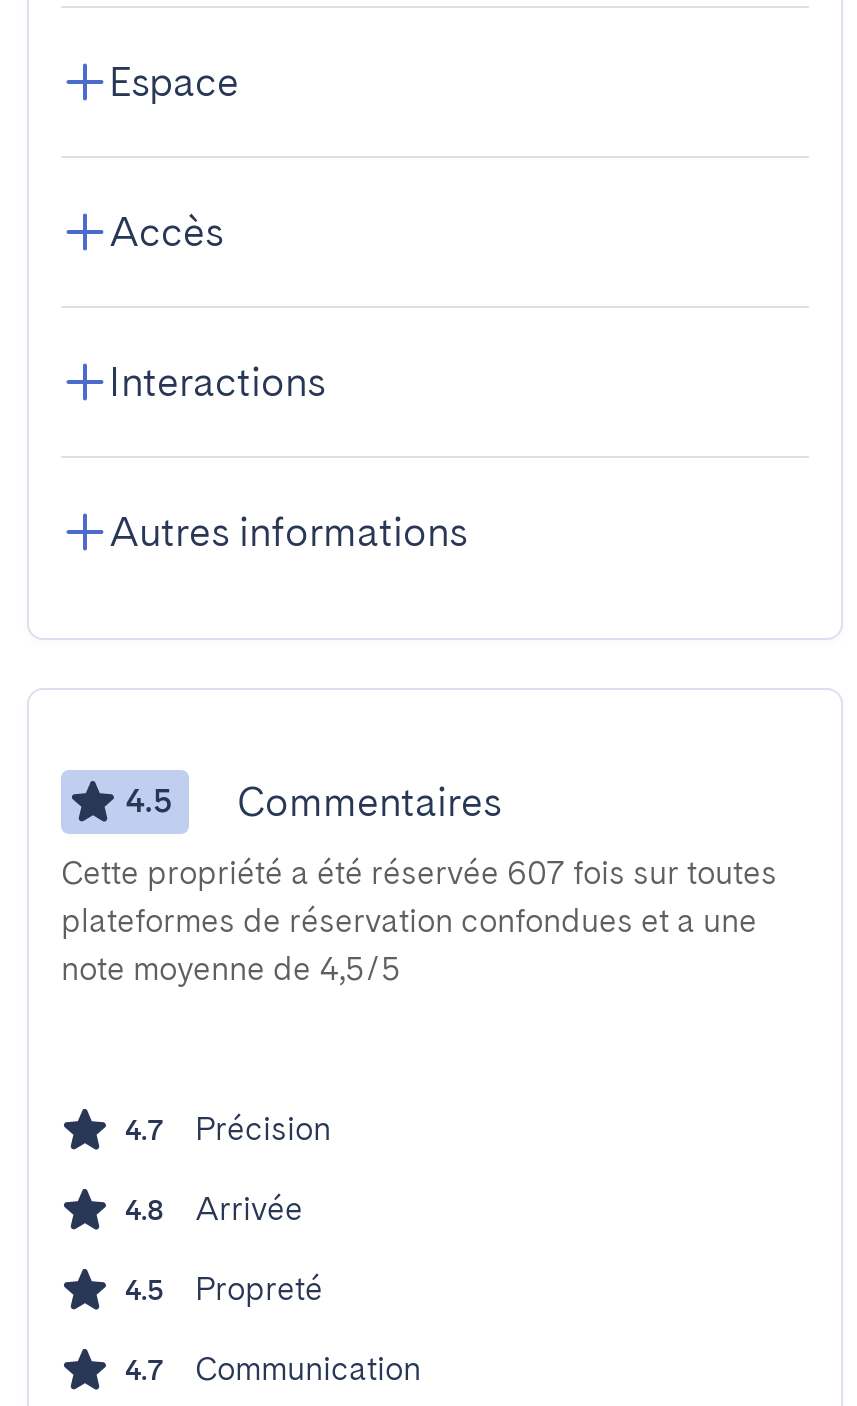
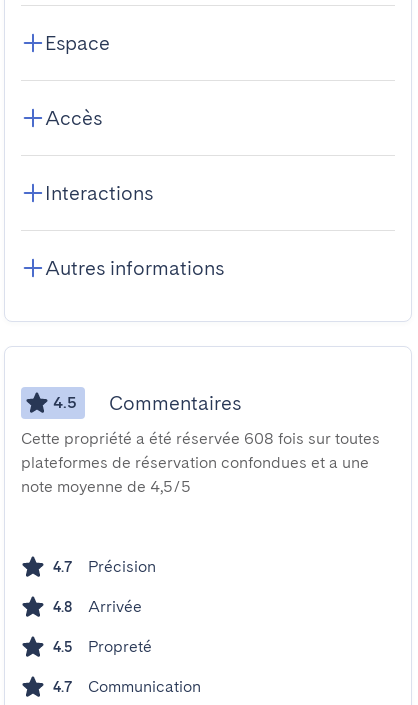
- Cette propriété a été réservée 607 fois sur toutes
+ Cette propriété a été réservée 608 fois sur toutes
